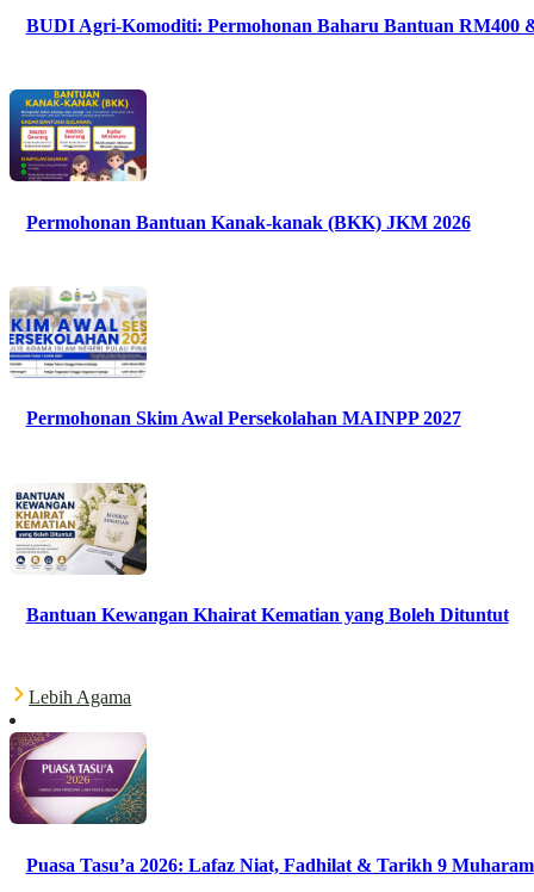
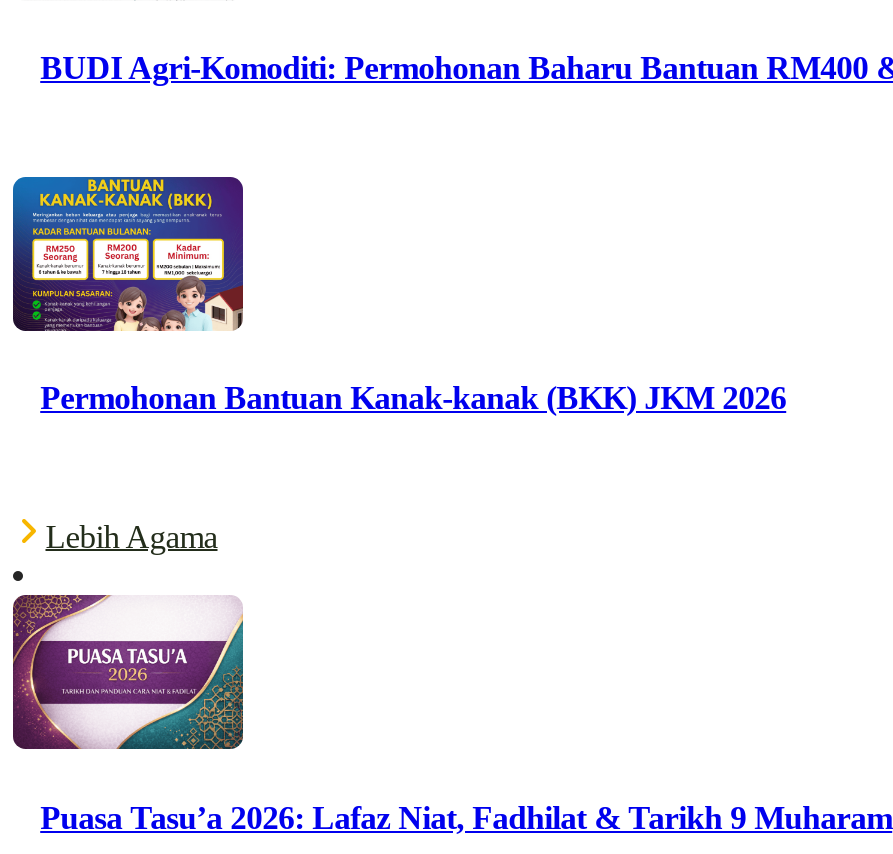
- [image]
- Permohonan Skim Awal Persekolahan MAINPP 2027

- [image]
- Bantuan Kewangan Khairat Kematian yang Boleh Dituntut
